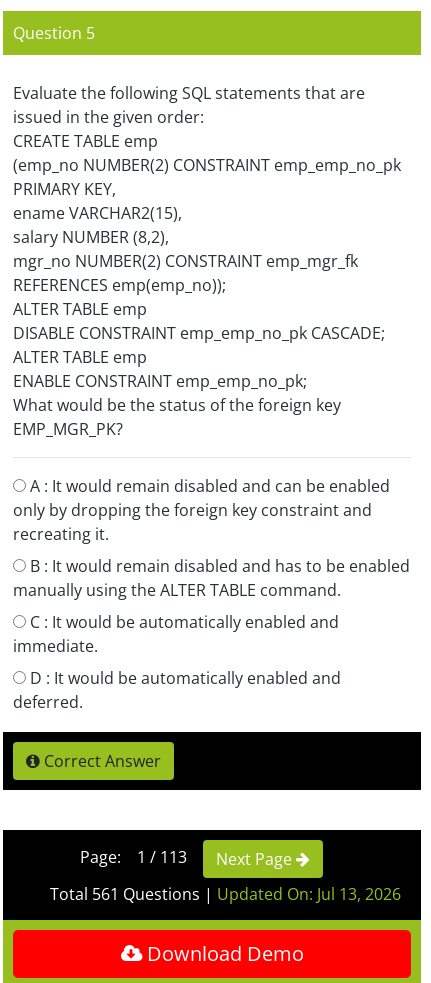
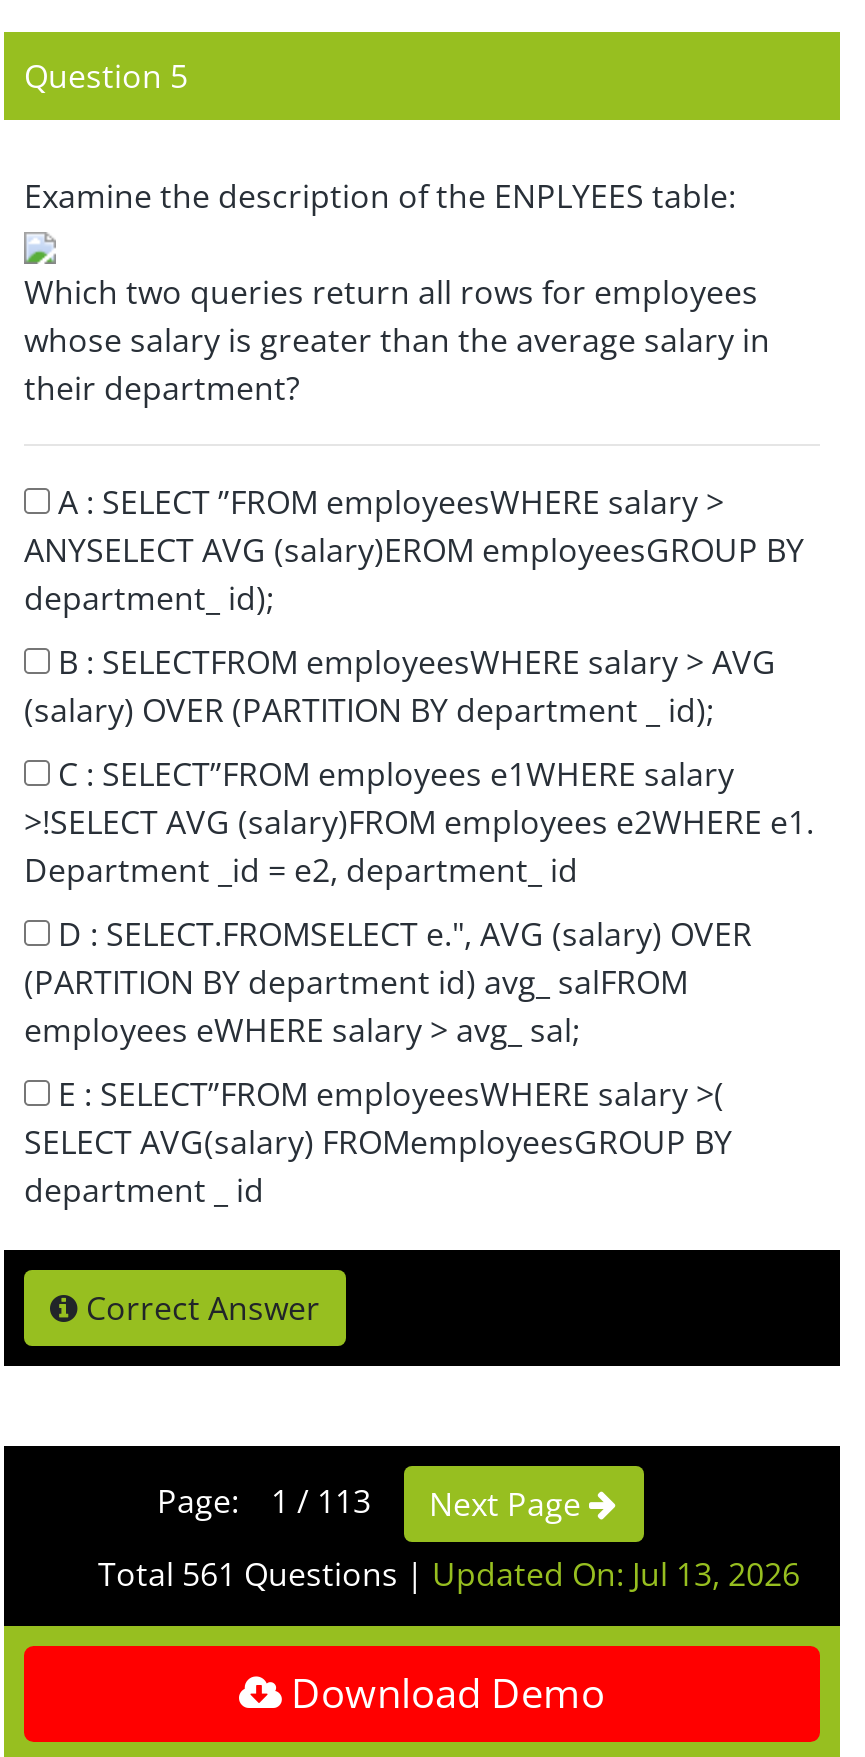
- Evaluate the following SQL statements that are
- issued in the given order:
- CREATE TABLE emp
- (emp_no NUMBER(2) CONSTRAINT emp_emp_no_pk
- PRIMARY KEY,
- ename VARCHAR2(15),
- salary NUMBER (8,2),
- mgr_no NUMBER(2) CONSTRAINT emp_mgr_fk
- REFERENCES emp(emp_no));
- ALTER TABLE emp
- DISABLE CONSTRAINT emp_emp_no_pk CASCADE;
- ALTER TABLE emp
- ENABLE CONSTRAINT emp_emp_no_pk;
- What would be the status of the foreign key
- EMP_MGR_PK?
- A : It would remain disabled and can be enabled
- only by dropping the foreign key constraint and
- recreating it.
- B : It would remain disabled and has to be enabled
- manually using the ALTER TABLE command.
- C : It would be automatically enabled and
- immediate.
- D : It would be automatically enabled and
- deferred.
+ Examine the description of the ENPLYEES table:
+ Which two queries return all rows for employees
+ whose salary is greater than the average salary in
+ their department?
+ A : SELECT ”FROM employeesWHERE salary >
+ ANYSELECT AVG (salary)EROM employeesGROUP BY
+ department_ id);
+ B : SELECTFROM employeesWHERE salary > AVG
+ (salary) OVER (PARTITION BY department _ id);
+ C : SELECT”FROM employees e1WHERE salary
+ >!SELECT AVG (salary)FROM employees e2WHERE e1.
+ Department _id = e2, department_ id
+ D : SELECT.FROMSELECT e.", AVG (salary) OVER
+ (PARTITION BY department id) avg_ salFROM
+ employees eWHERE salary > avg_ sal;
+ E : SELECT”FROM employeesWHERE salary >(
+ SELECT AVG(salary) FROMemployeesGROUP BY
+ department _ id
